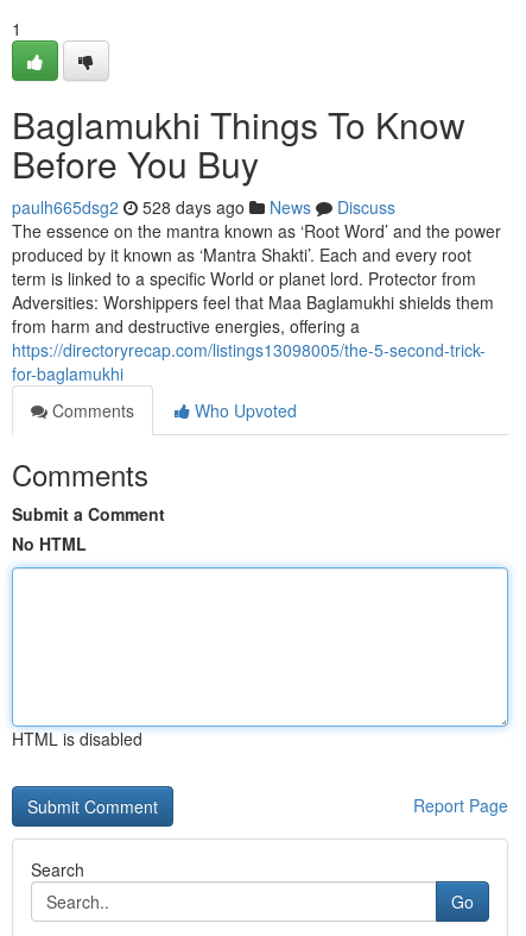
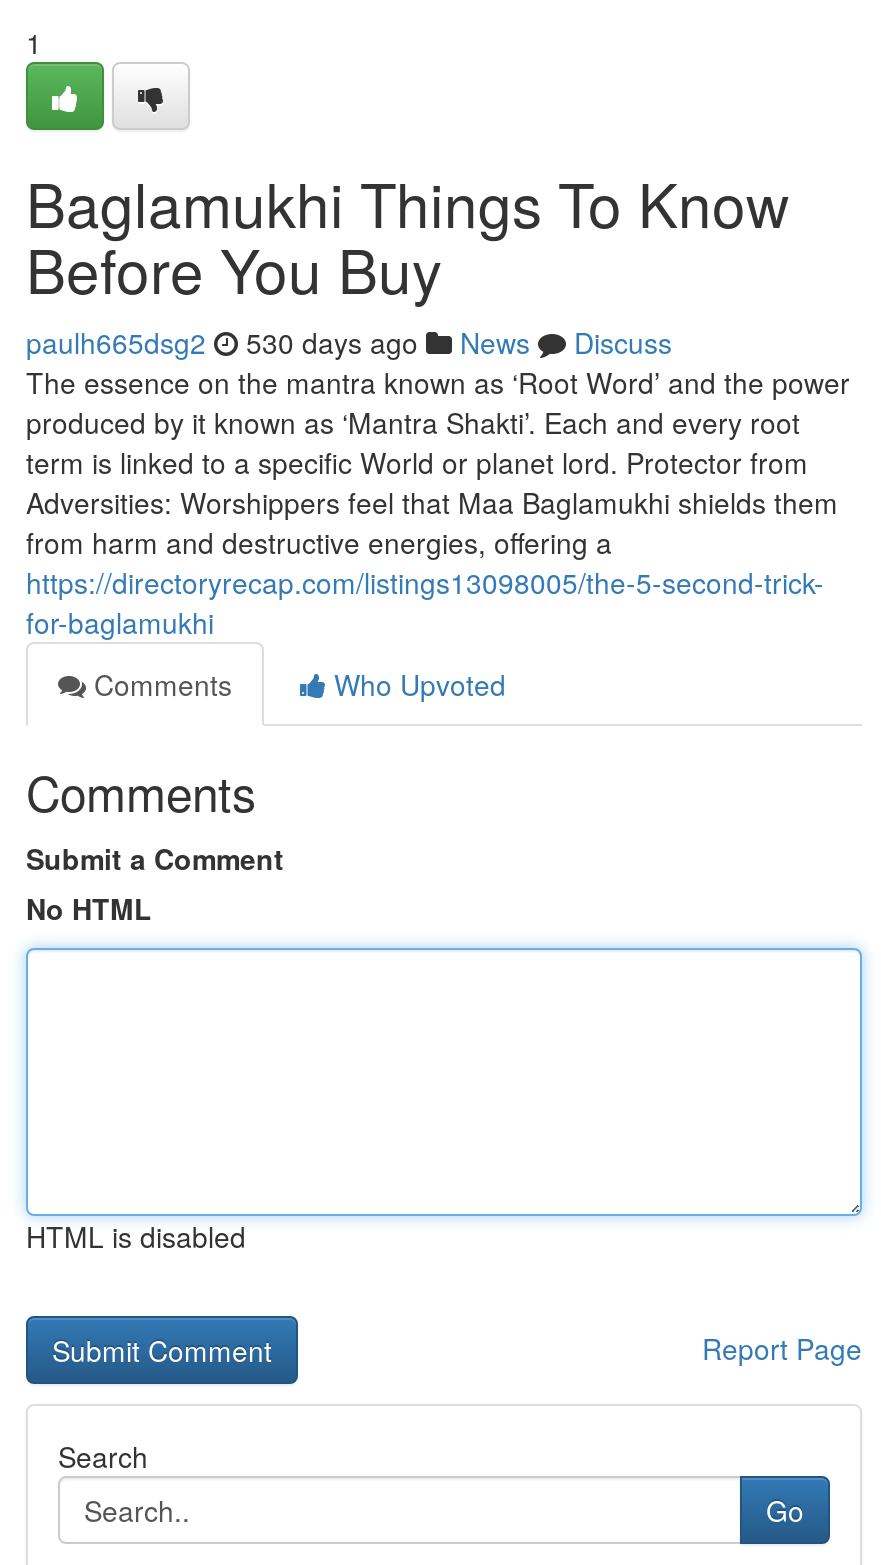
- paulh665dsg2 528 days ago News Discuss
+ paulh665dsg2 530 days ago News Discuss
